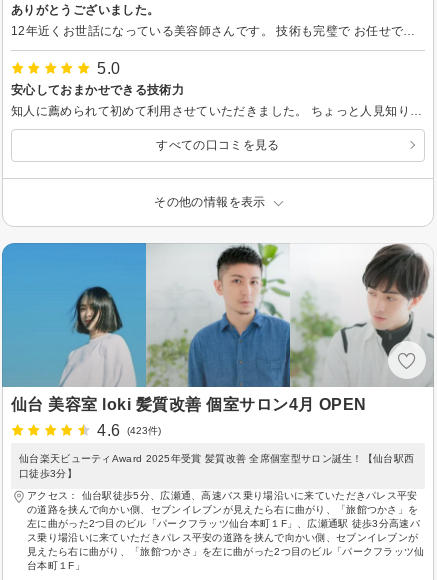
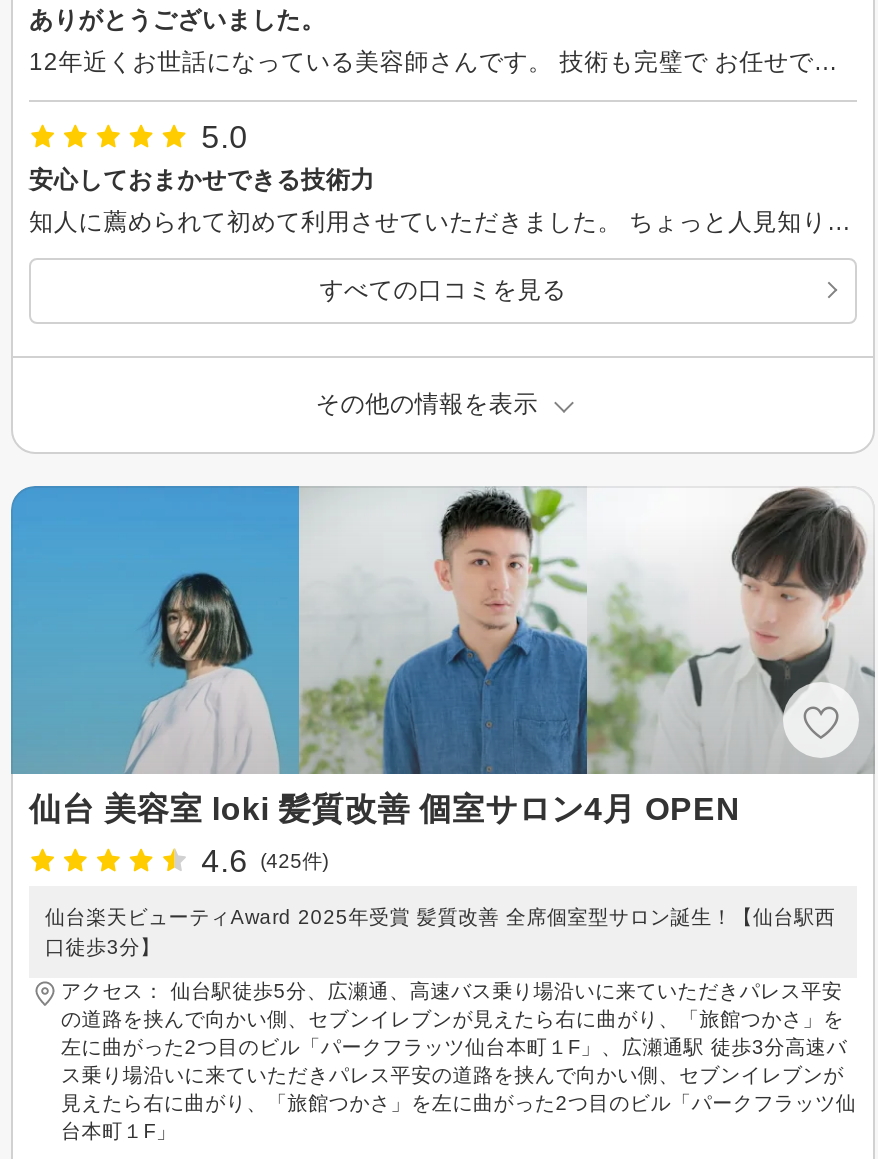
- 4.6 (423件)
+ 4.6 (425件)
